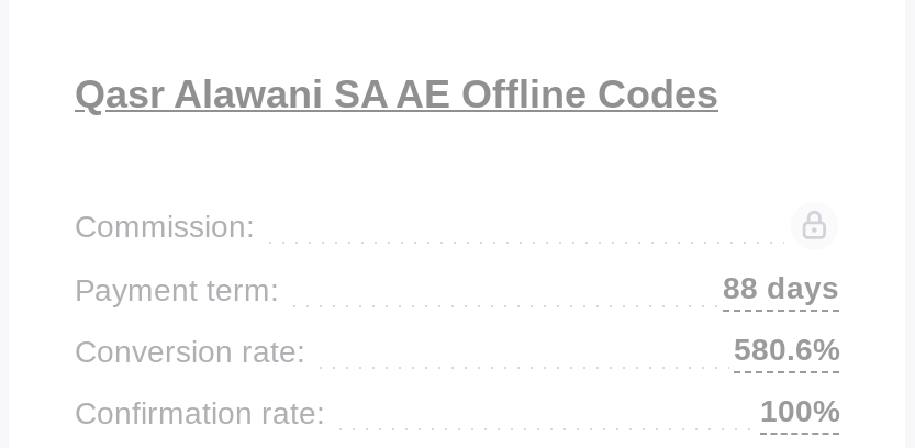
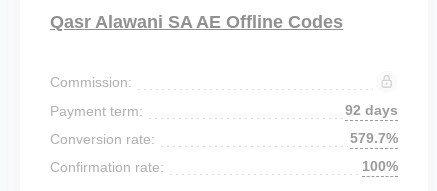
- 88 days
+ 92 days

- 580.6%
+ 579.7%
